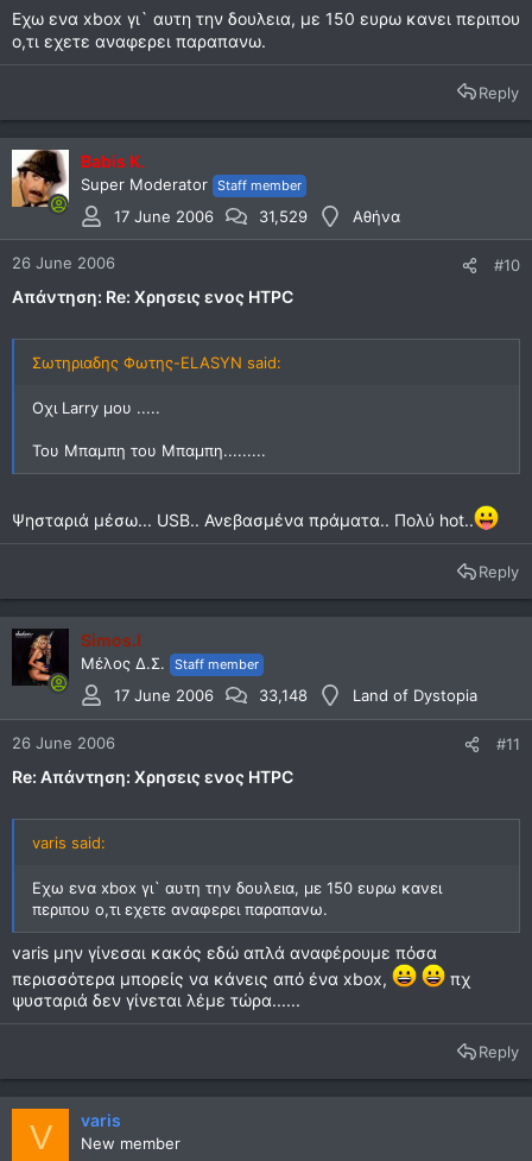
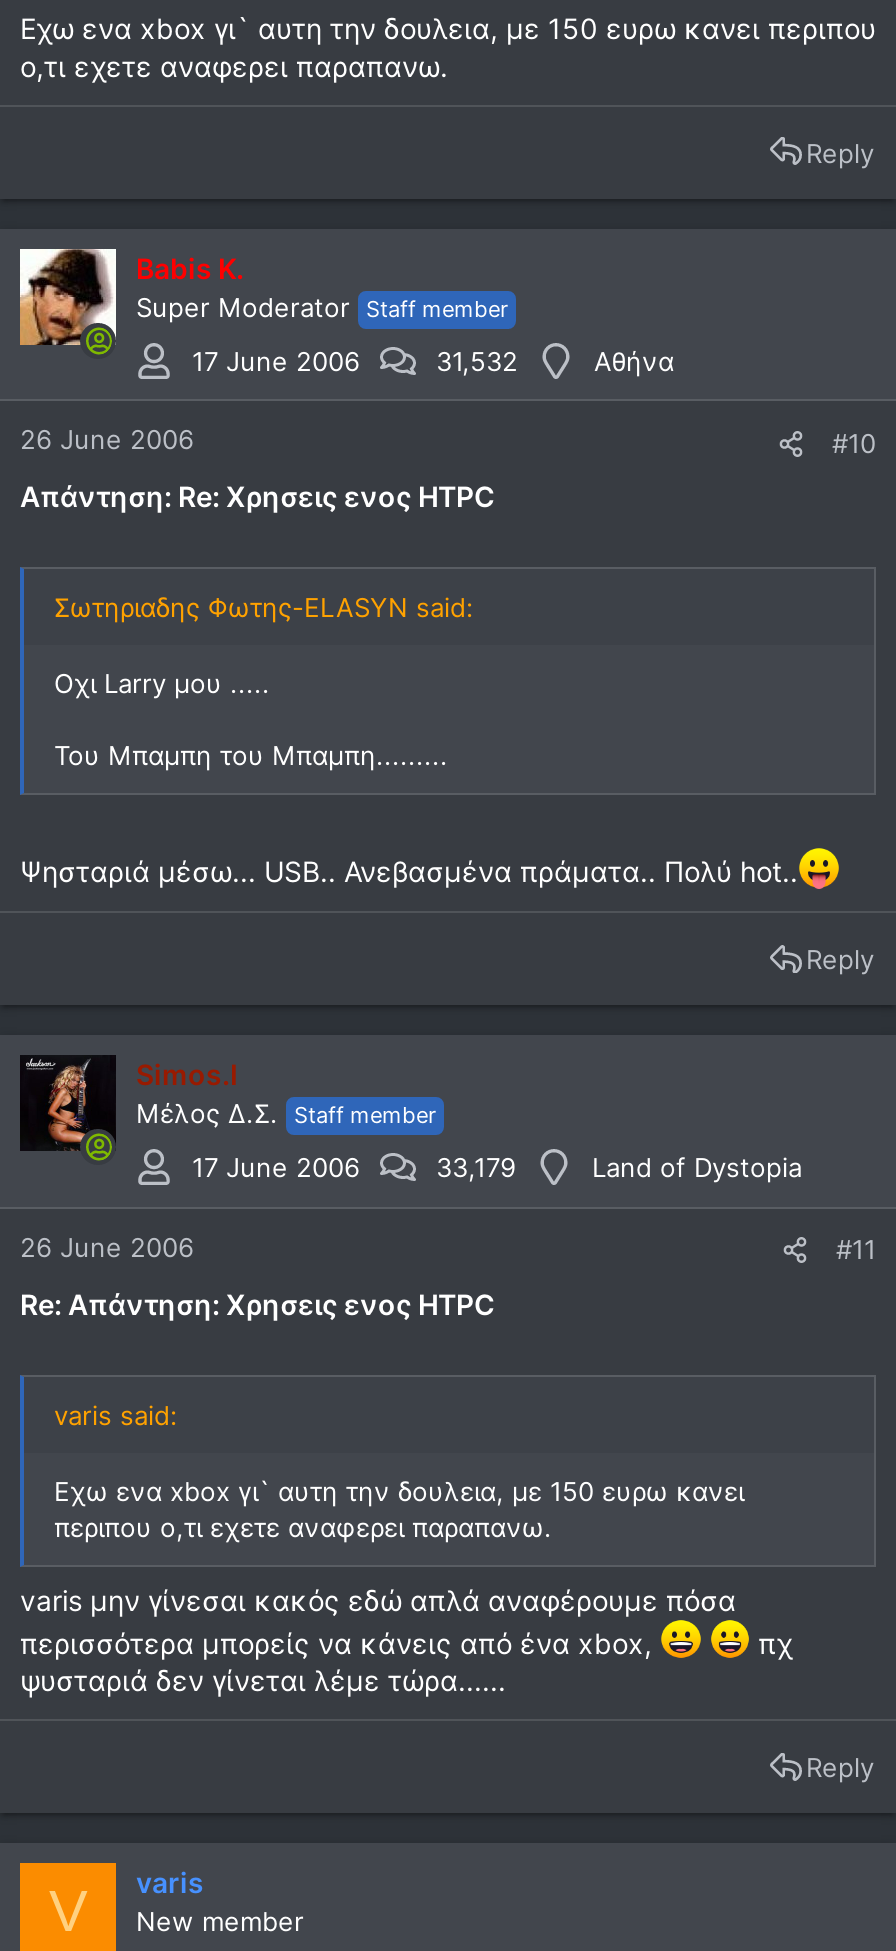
- 31,529
+ 31,532

- 33,148
+ 33,179
